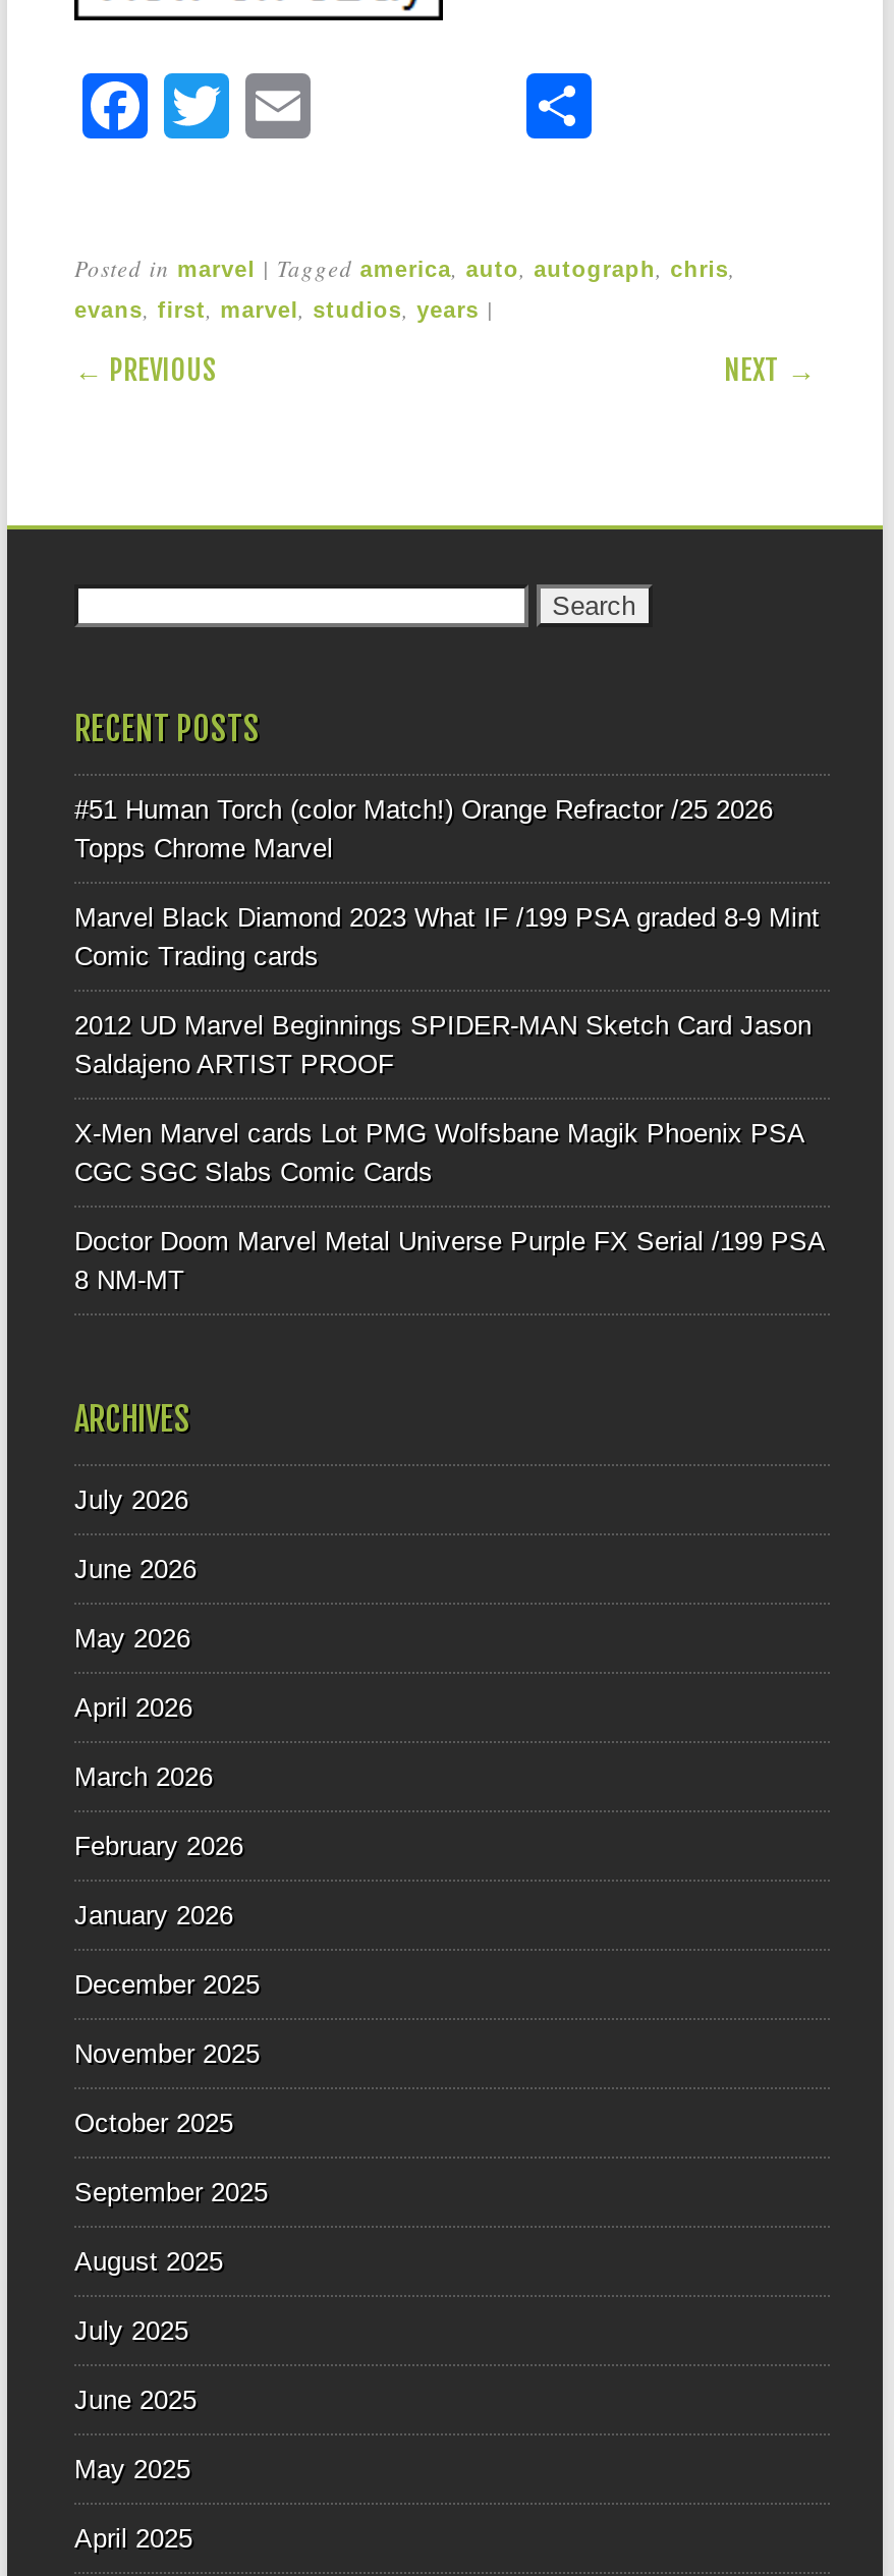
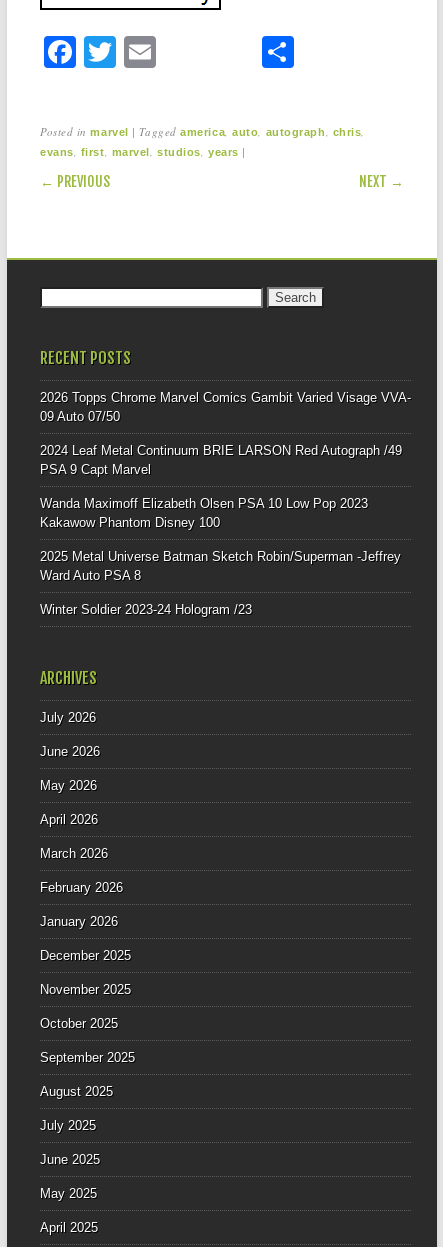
- #51 Human Torch (color Match!) Orange Refractor /25 2026
- Topps Chrome Marvel
+ 2026 Topps Chrome Marvel Comics Gambit Varied Visage VVA-
+ 09 Auto 07/50

- Marvel Black Diamond 2023 What IF /199 PSA graded 8-9 Mint
- Comic Trading cards
+ 2024 Leaf Metal Continuum BRIE LARSON Red Autograph /49
+ PSA 9 Capt Marvel

- 2012 UD Marvel Beginnings SPIDER-MAN Sketch Card Jason
- Saldajeno ARTIST PROOF
+ Wanda Maximoff Elizabeth Olsen PSA 10 Low Pop 2023
+ Kakawow Phantom Disney 100

- X-Men Marvel cards Lot PMG Wolfsbane Magik Phoenix PSA
- CGC SGC Slabs Comic Cards
+ 2025 Metal Universe Batman Sketch Robin/Superman -Jeffrey
+ Ward Auto PSA 8

- Doctor Doom Marvel Metal Universe Purple FX Serial /199 PSA
- 8 NM-MT
+ Winter Soldier 2023-24 Hologram /23
